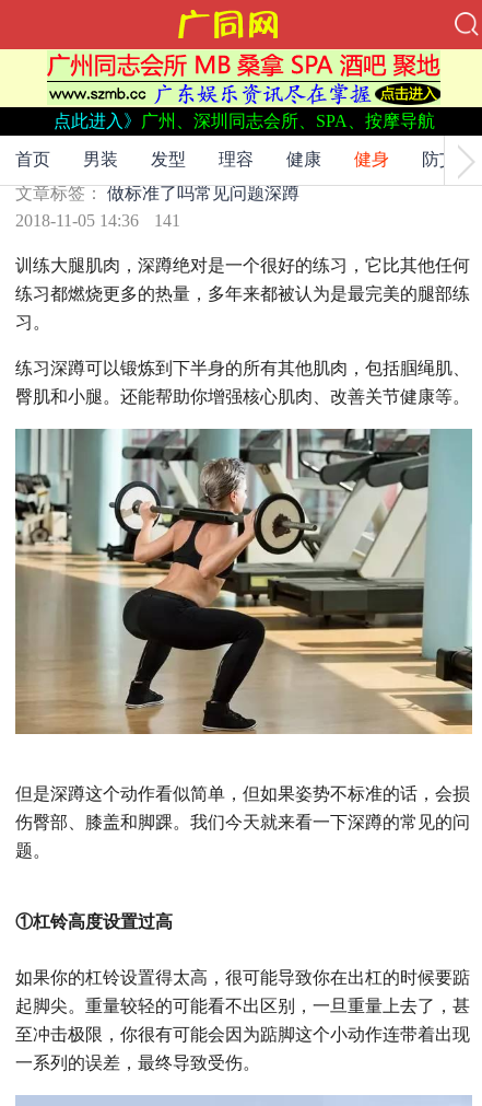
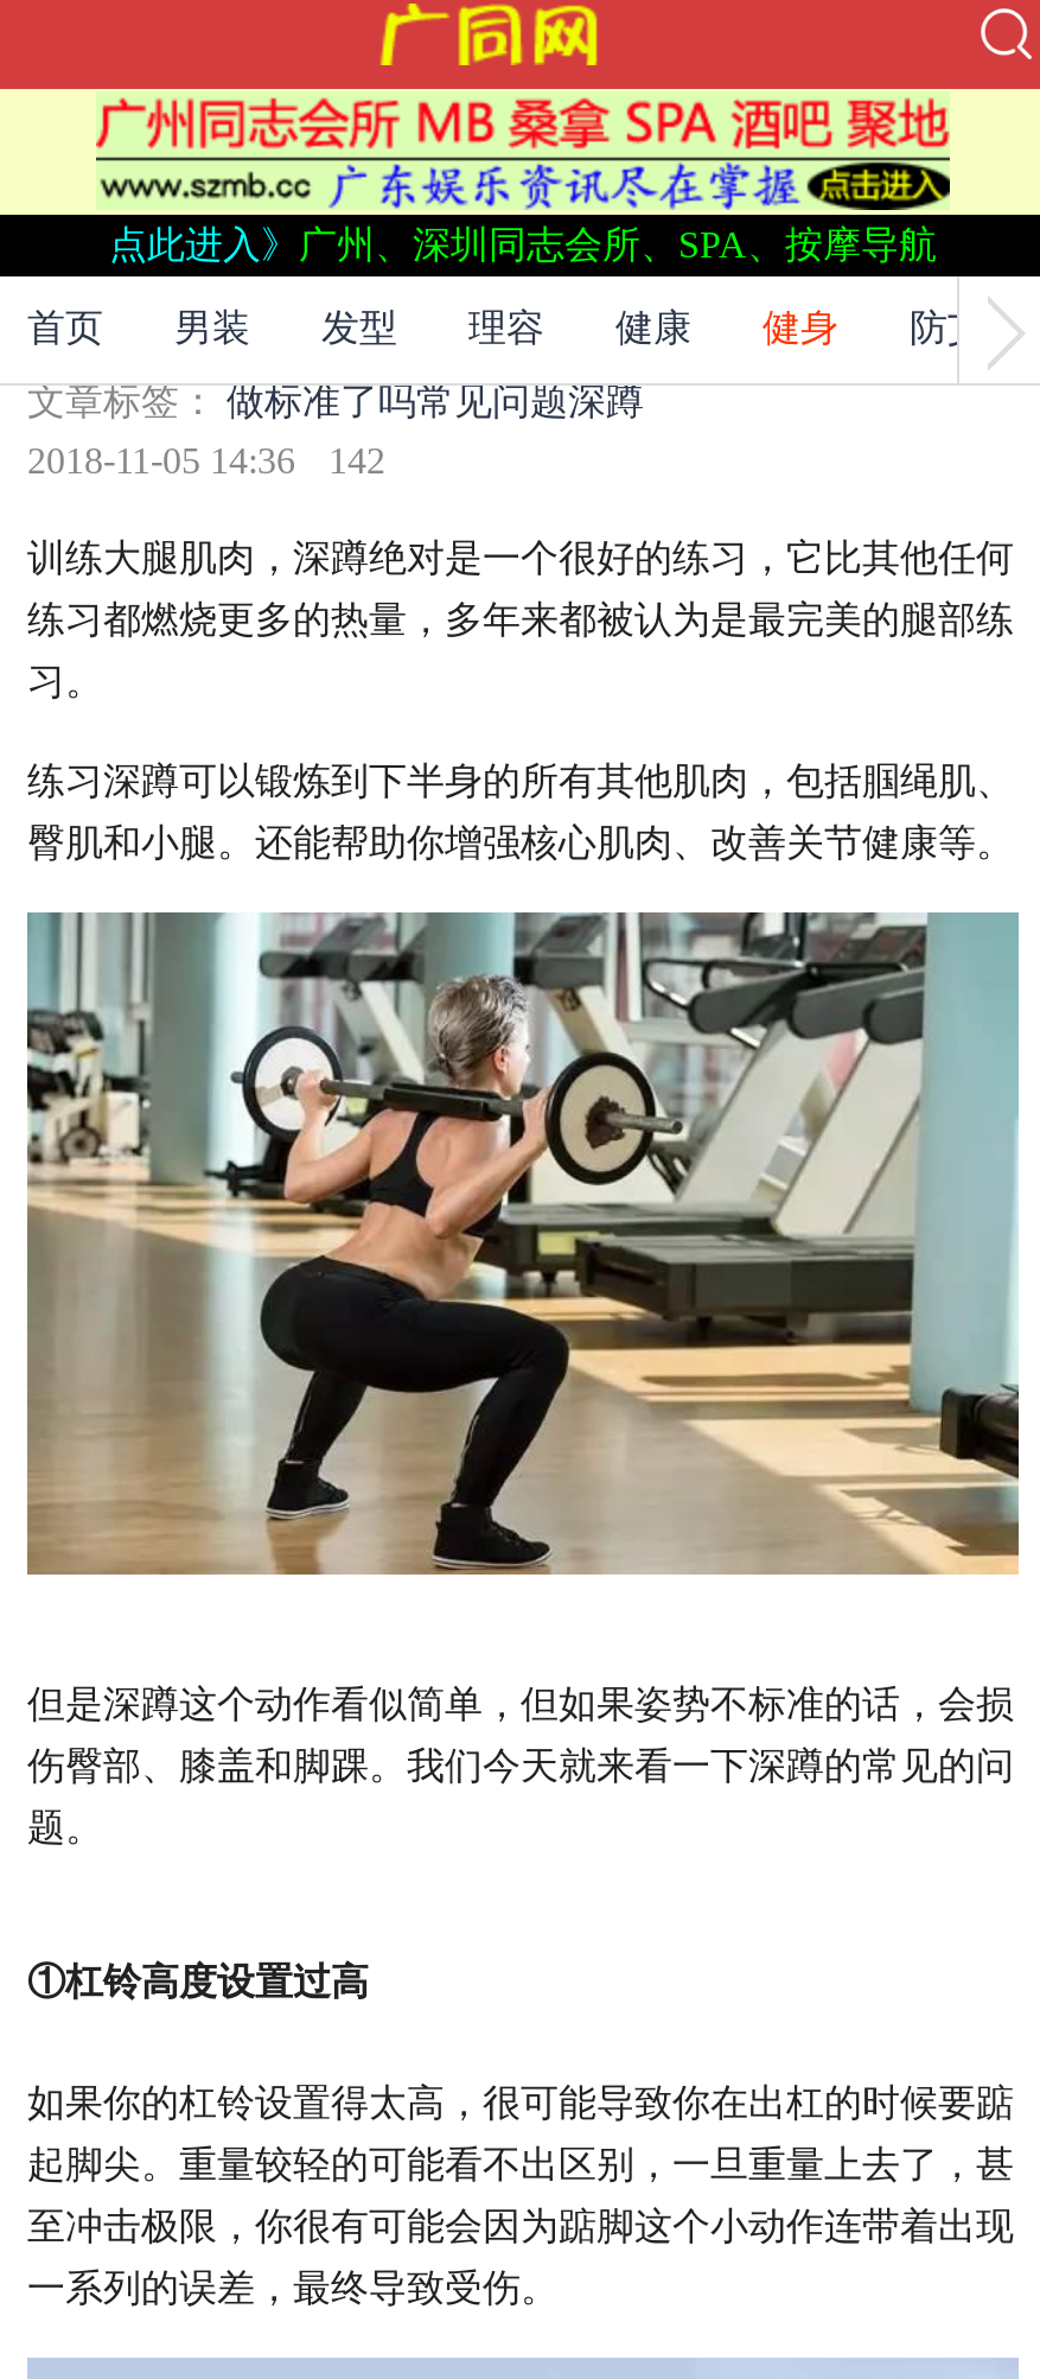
- 2018-11-05 14:36 141
+ 2018-11-05 14:36 142
